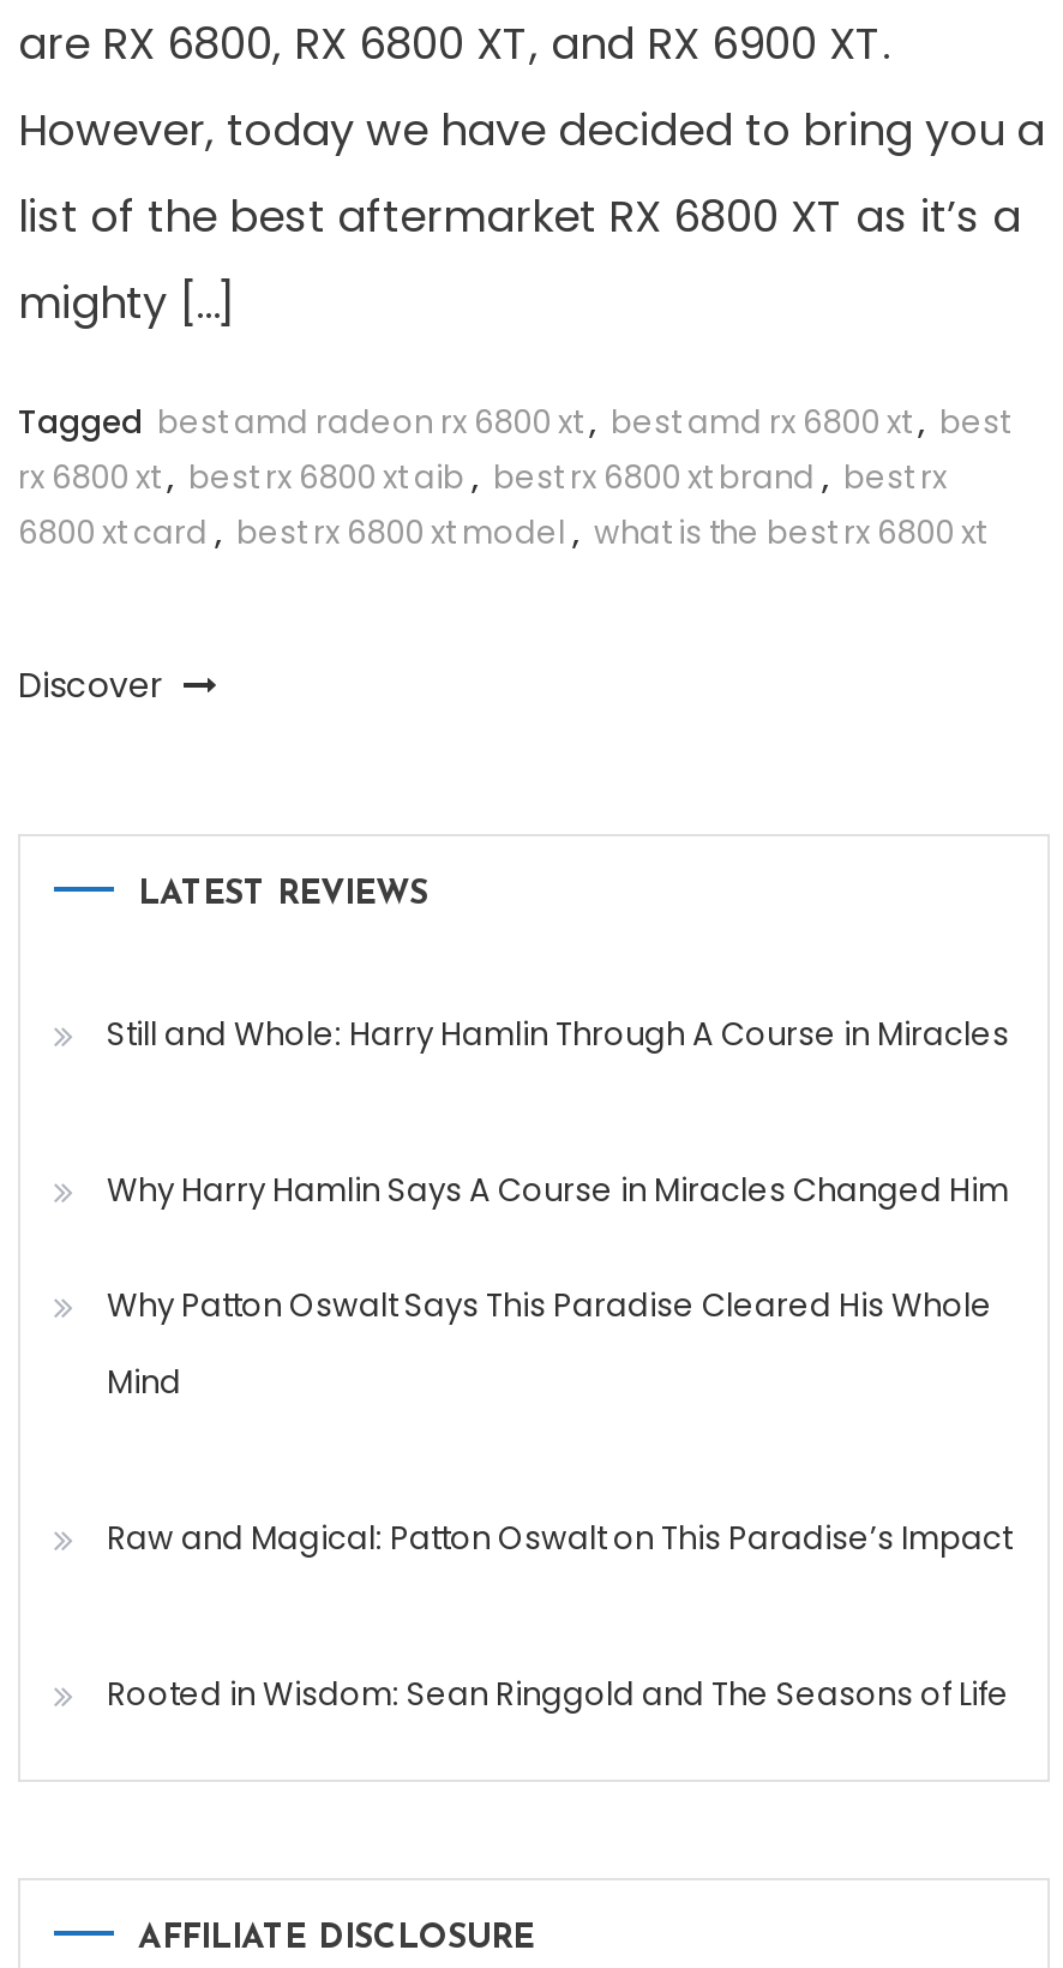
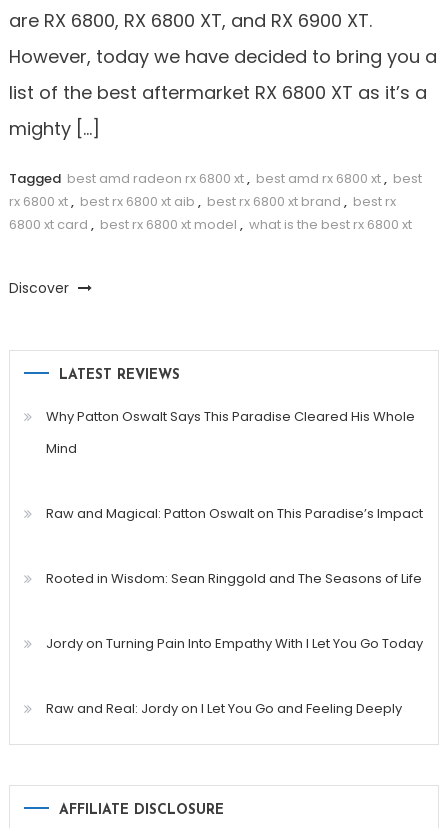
- Still and Whole: Harry Hamlin Through A Course in Miracles
- Why Harry Hamlin Says A Course in Miracles Changed Him

moved up: Why Patton Oswalt Says This Paradise Cleared His Whole | Mind | Raw and Magical: Patton Oswalt on This Paradise’s Impact | Rooted in Wisdom: Sean Ringgold and The Seasons of Life

+ Jordy on Turning Pain Into Empathy With I Let You Go Today
+ Raw and Real: Jordy on I Let You Go and Feeling Deeply
